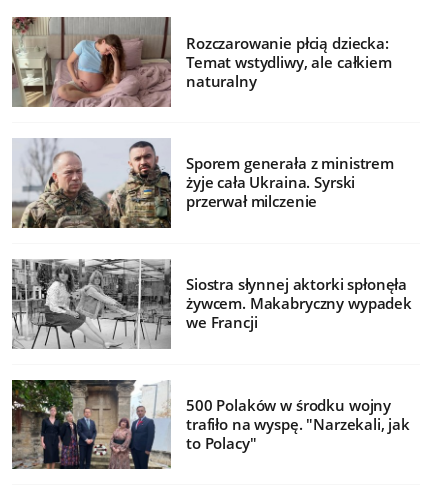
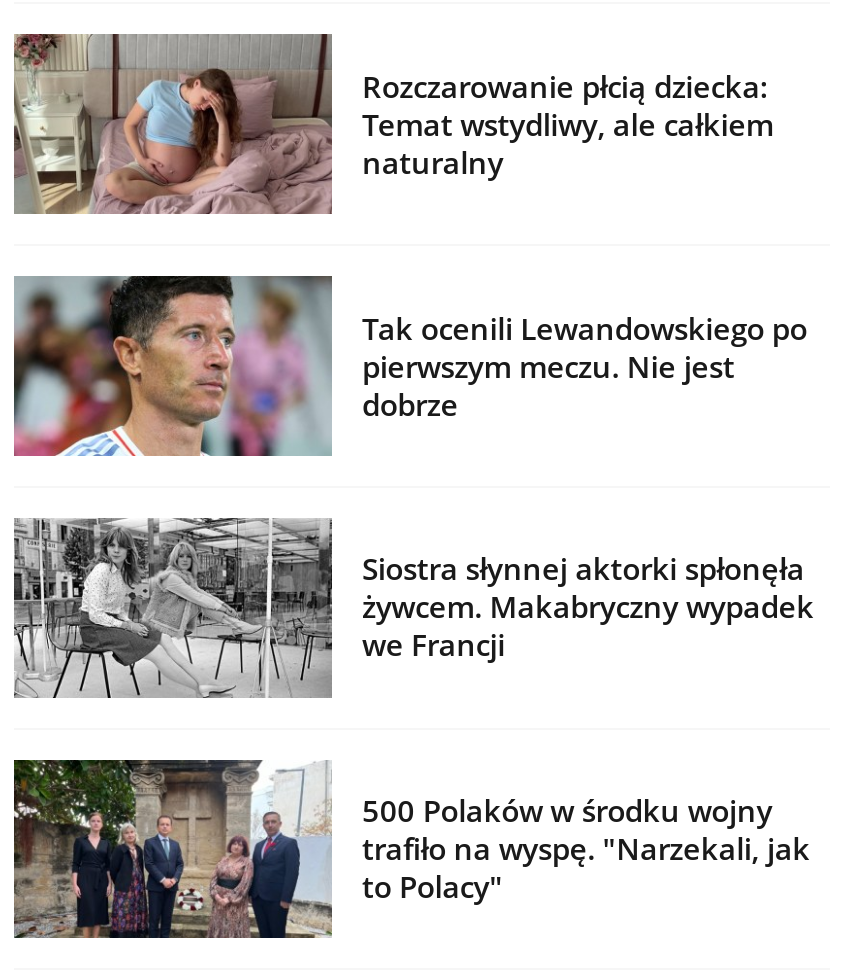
- [image]
- Sporem generała z ministrem
- żyje cała Ukraina. Syrski
- przerwał milczenie
+ [image]
+ Tak ocenili Lewandowskiego po
+ pierwszym meczu. Nie jest
+ dobrze
